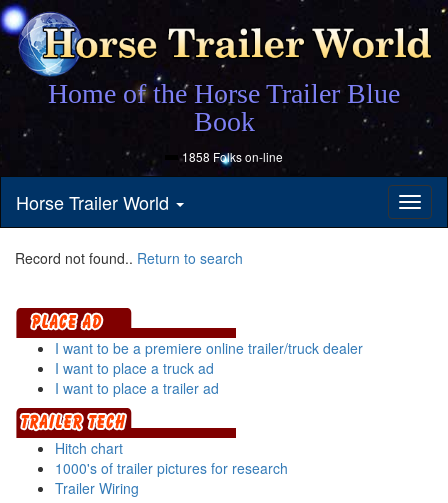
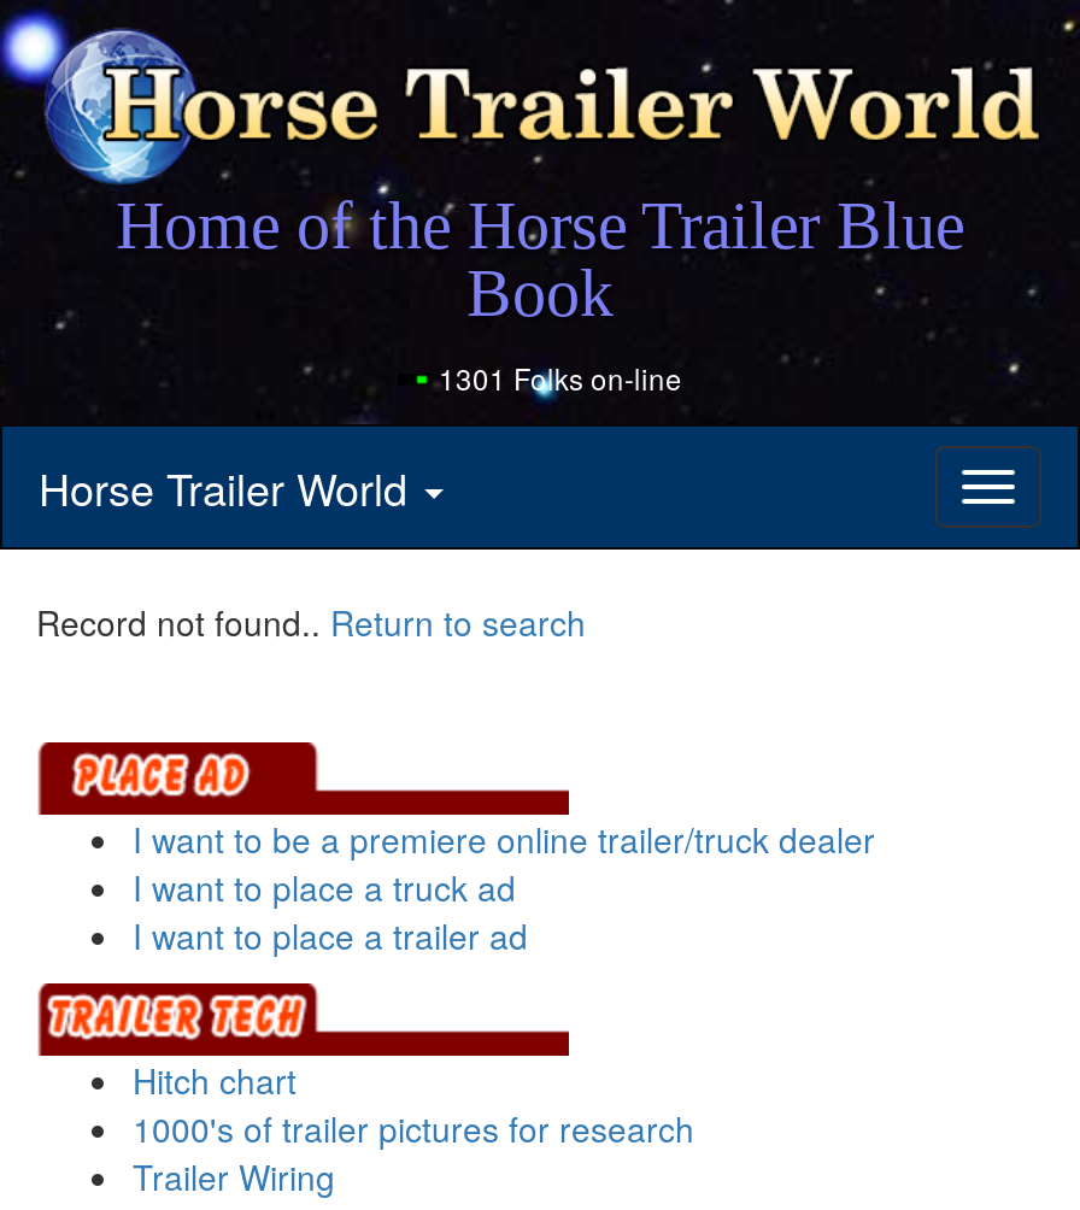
- 1858 Folks on-line
+ 1301 Folks on-line
